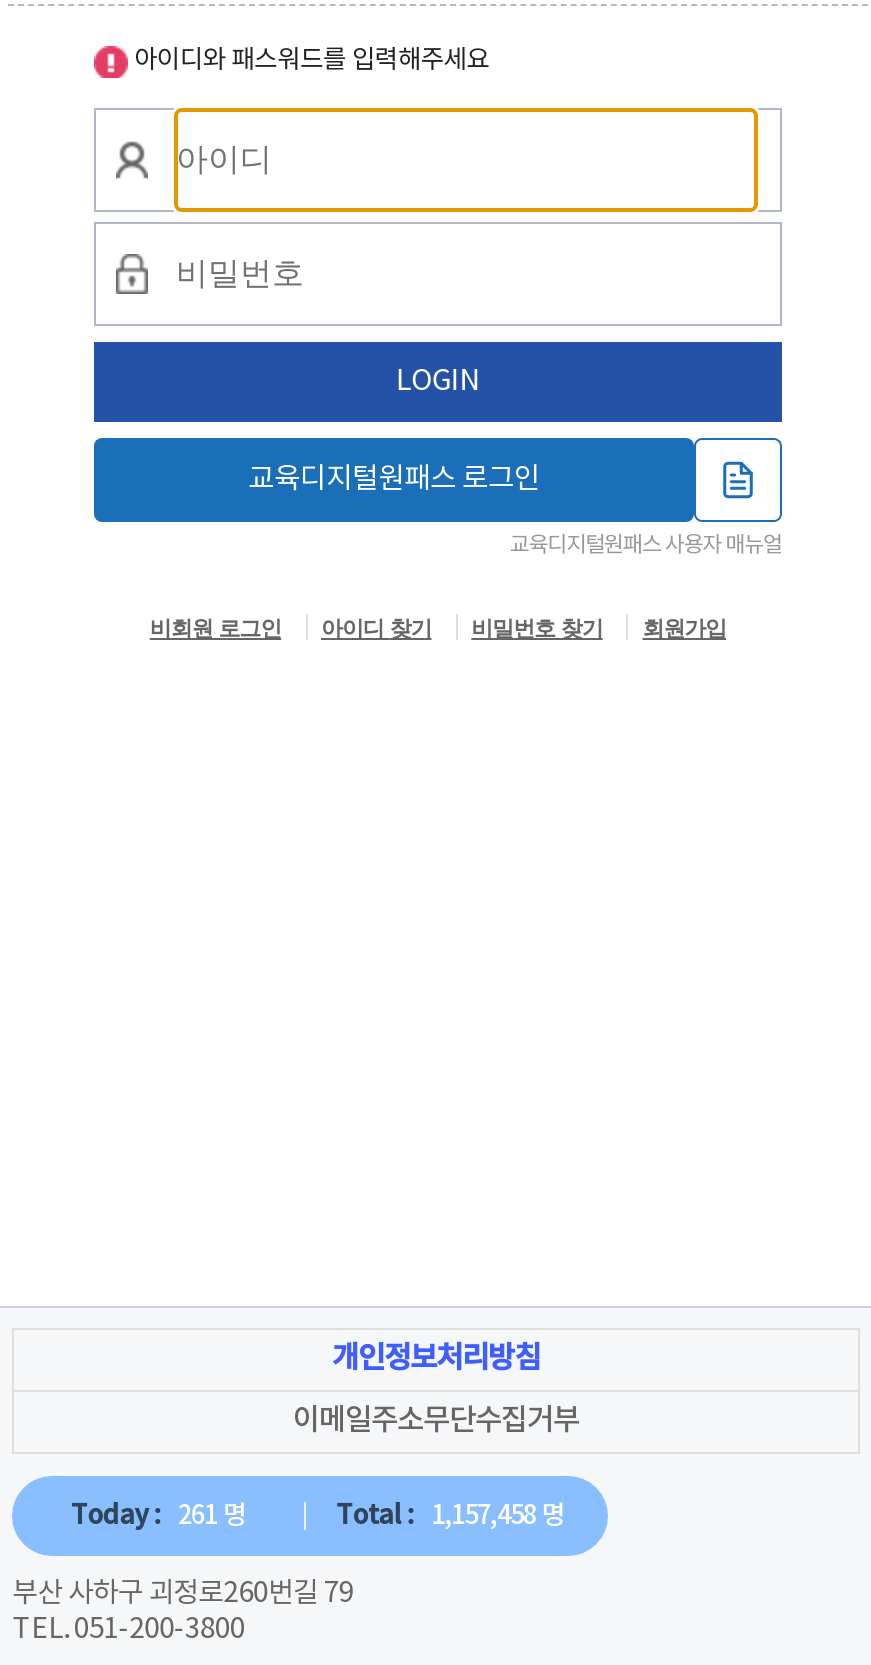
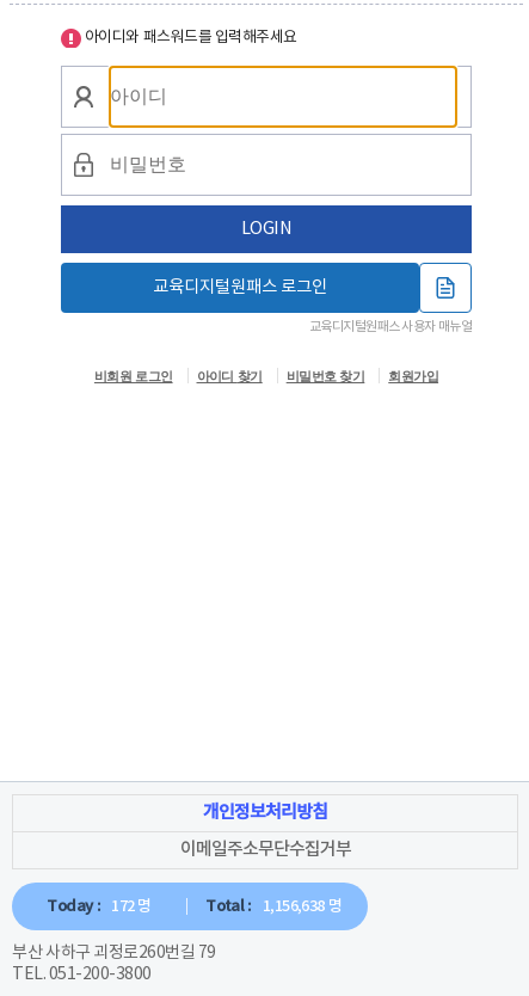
- Today : 261 명
+ Today : 172 명

- Total : 1,157,458 명
+ Total : 1,156,638 명
